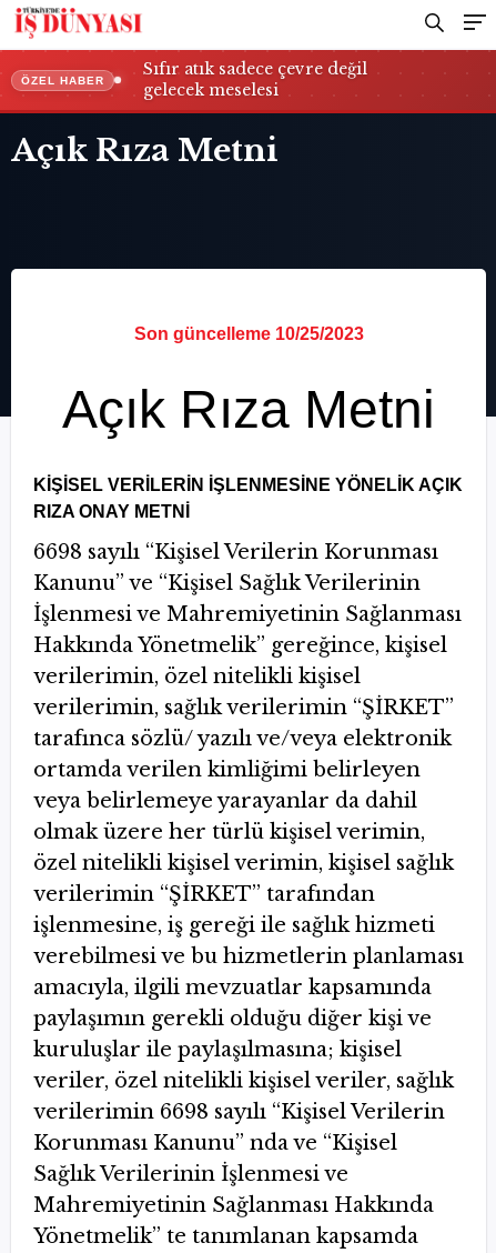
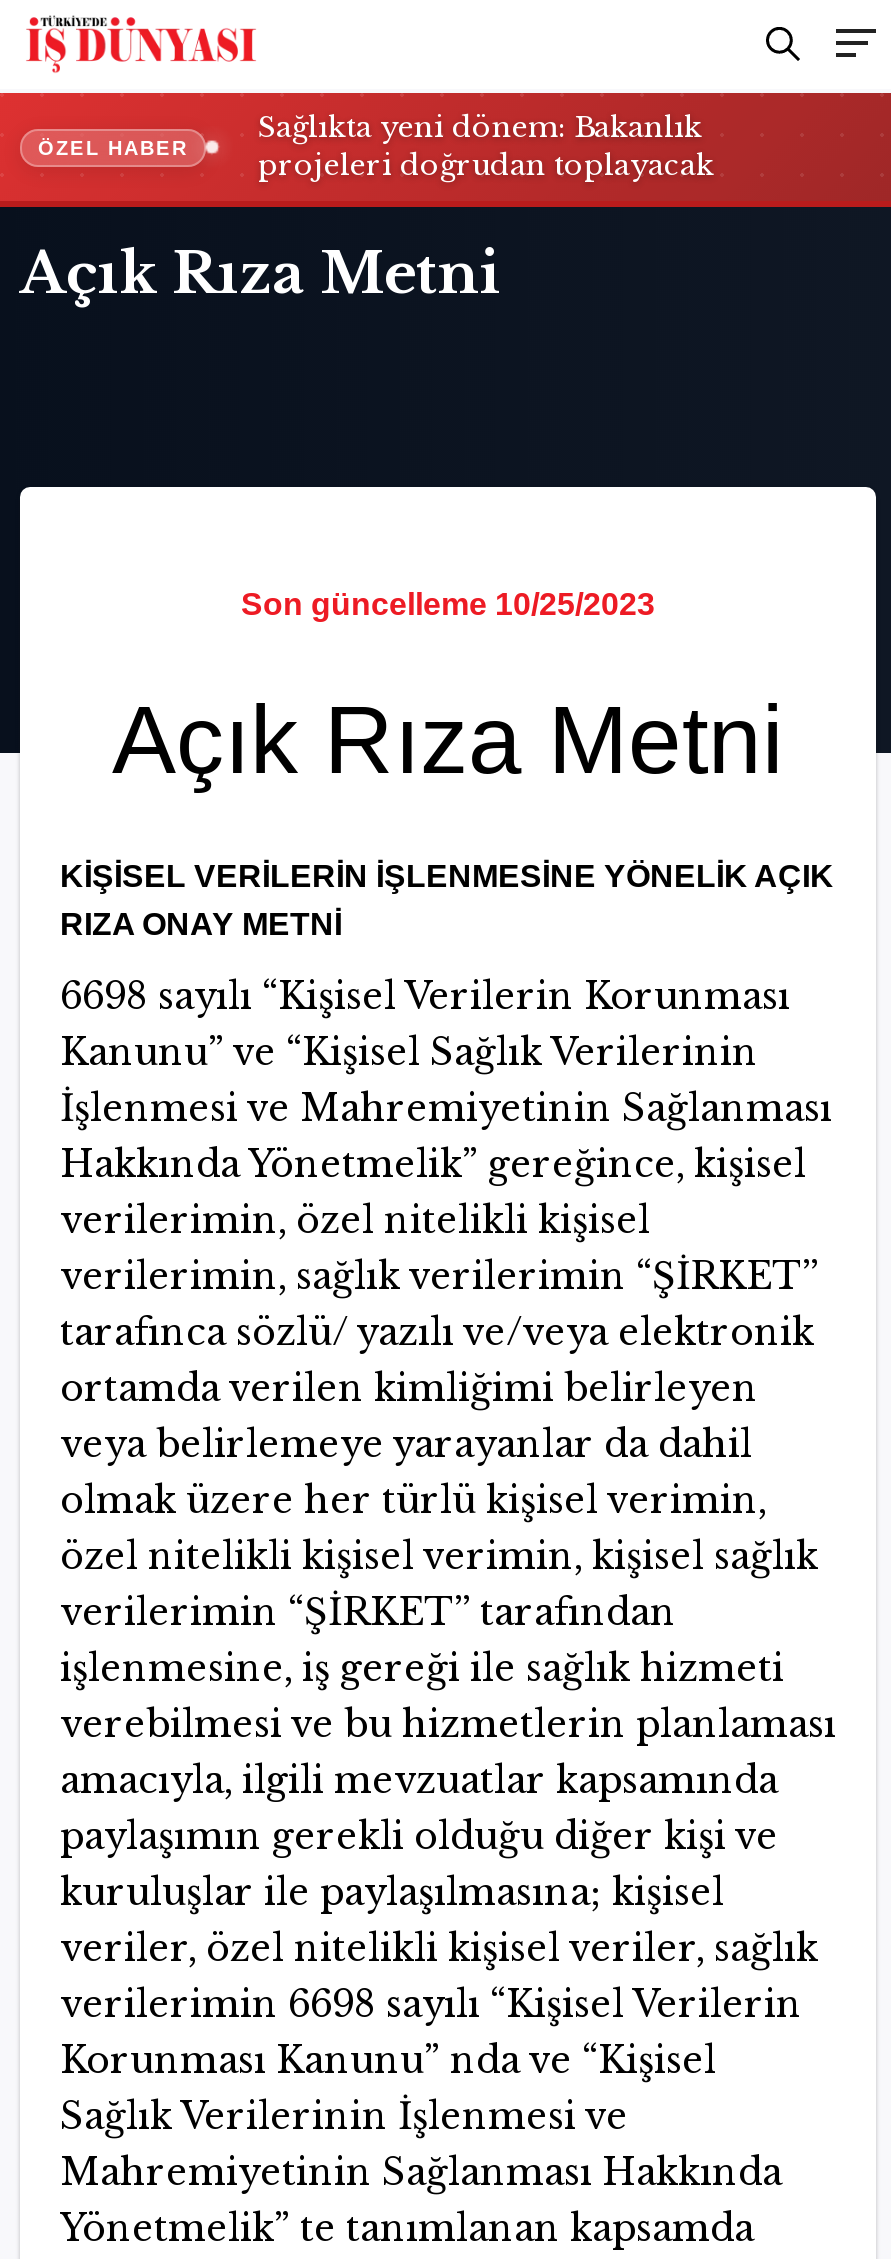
- Sıfır atık sadece çevre değil
- gelecek meselesi
+ Sağlıkta yeni dönem: Bakanlık
+ projeleri doğrudan toplayacak
